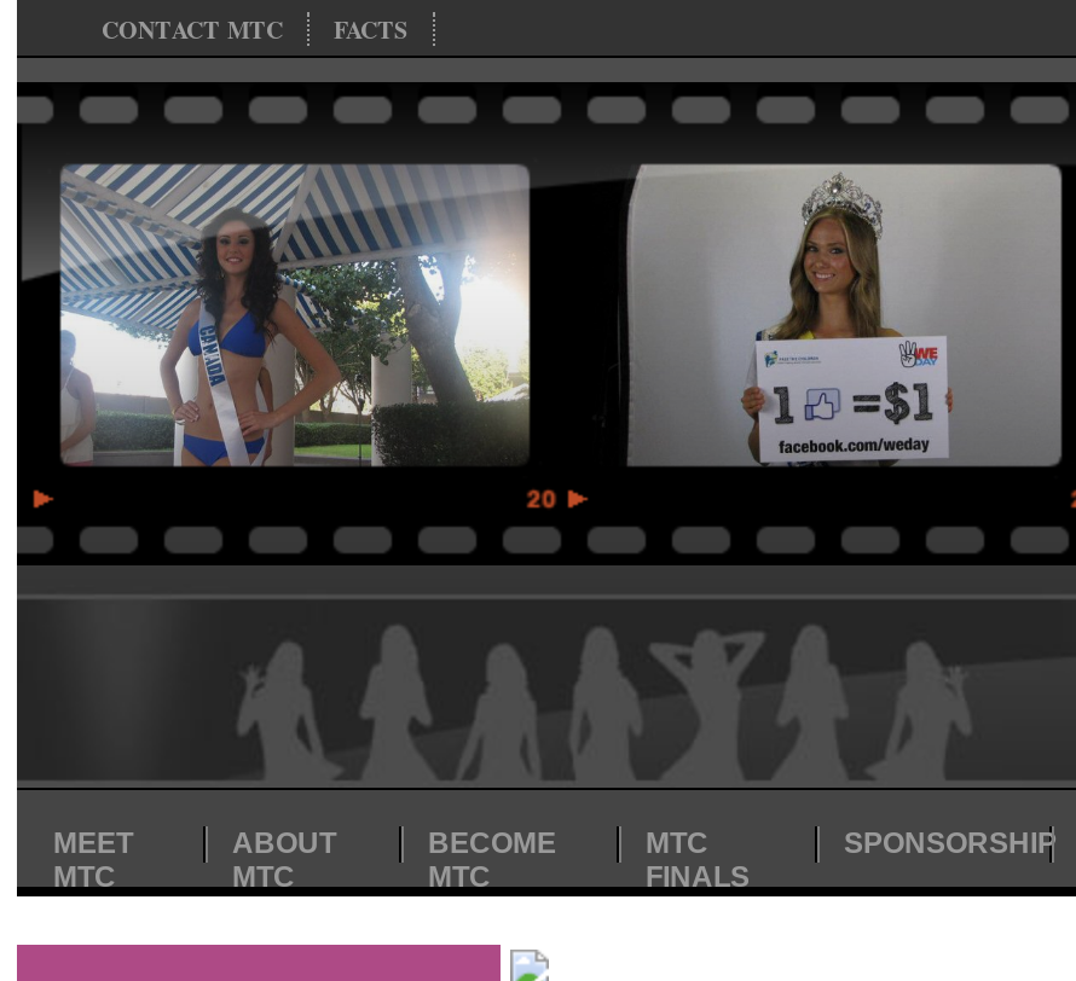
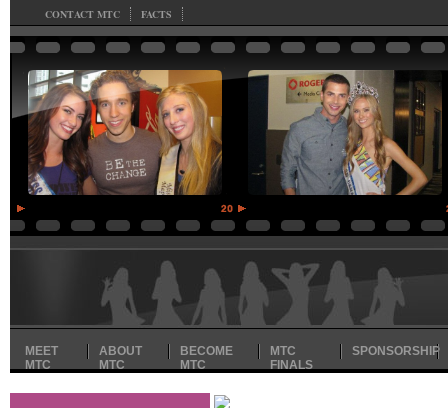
- [image]
+ [image]

- [image]
+ [image]
